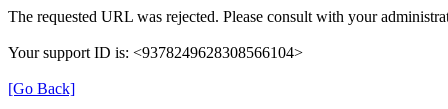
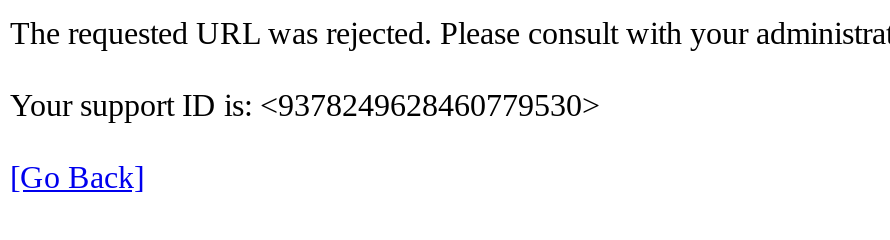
- Your support ID is: <9378249628308566104>
+ Your support ID is: <9378249628460779530>
